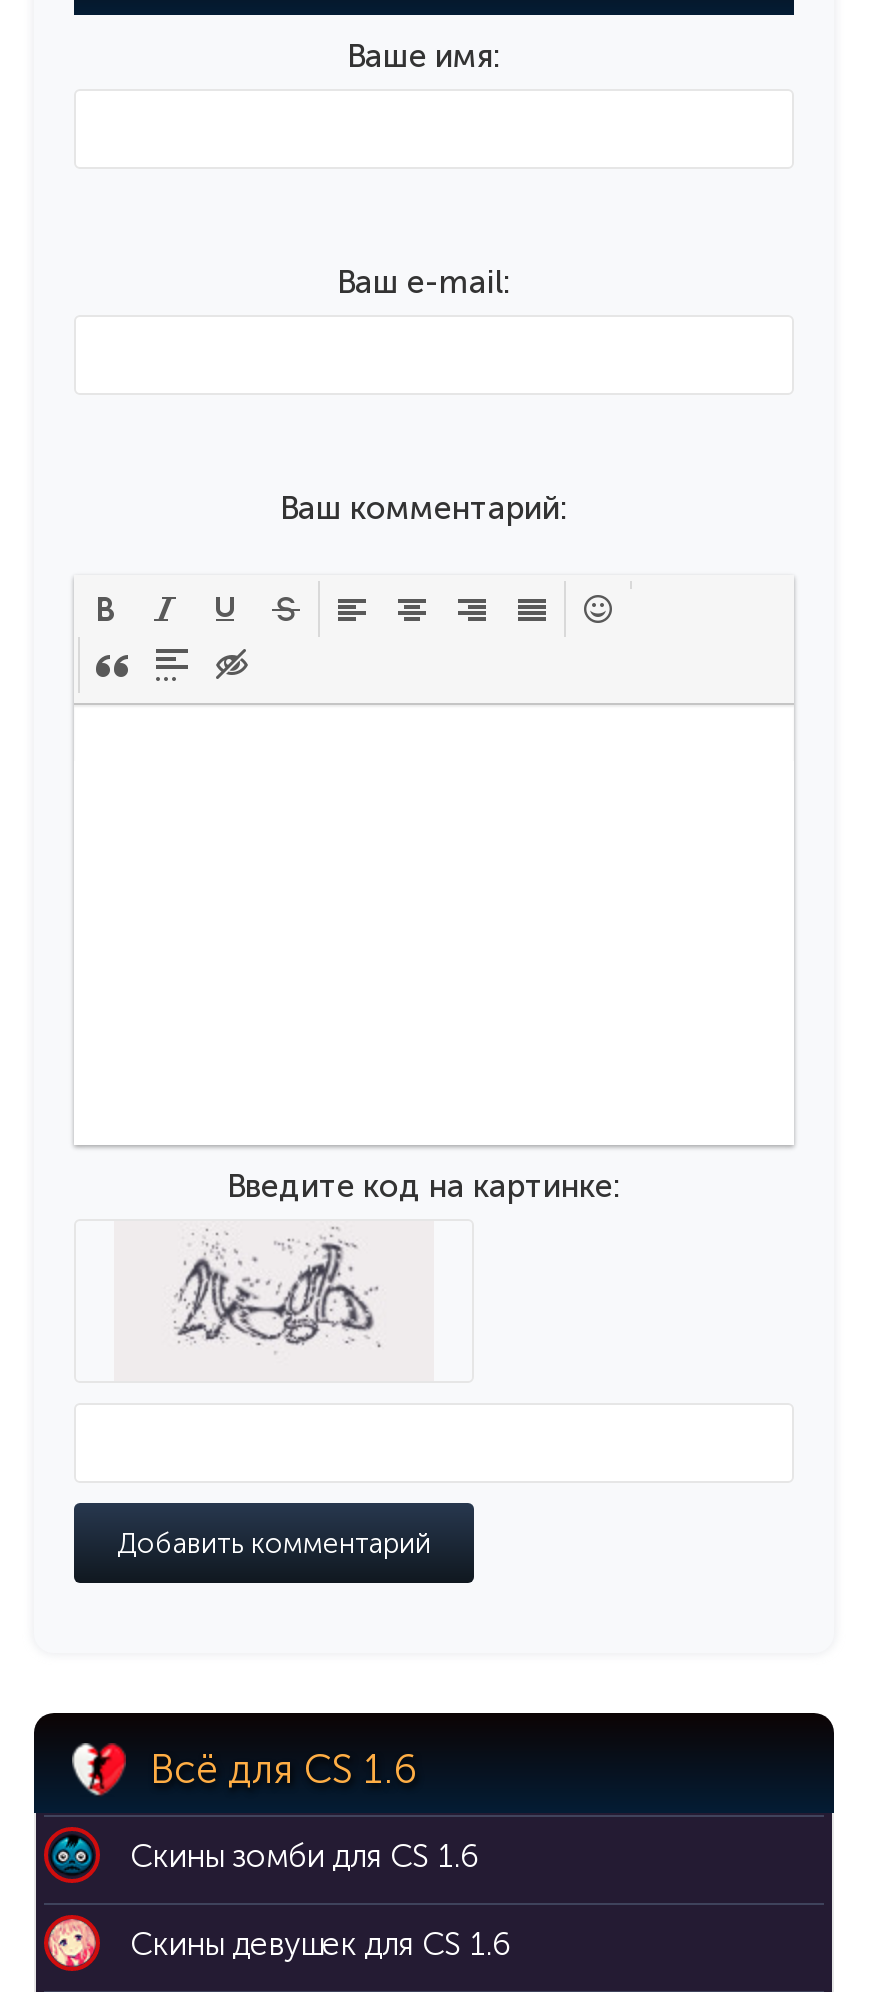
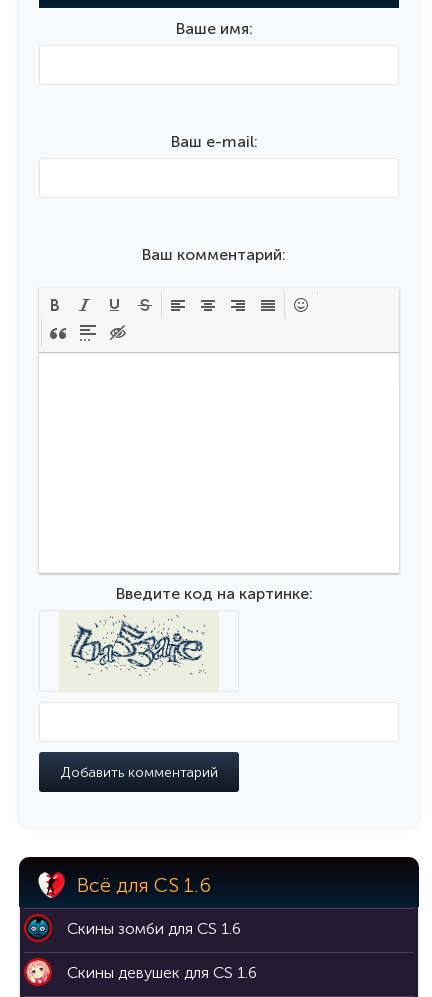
- [image]
+ [image]
